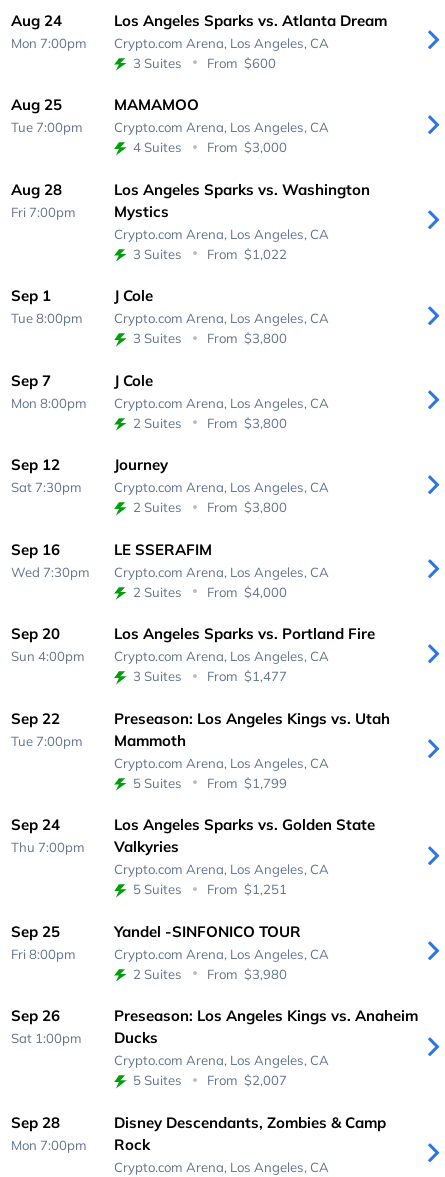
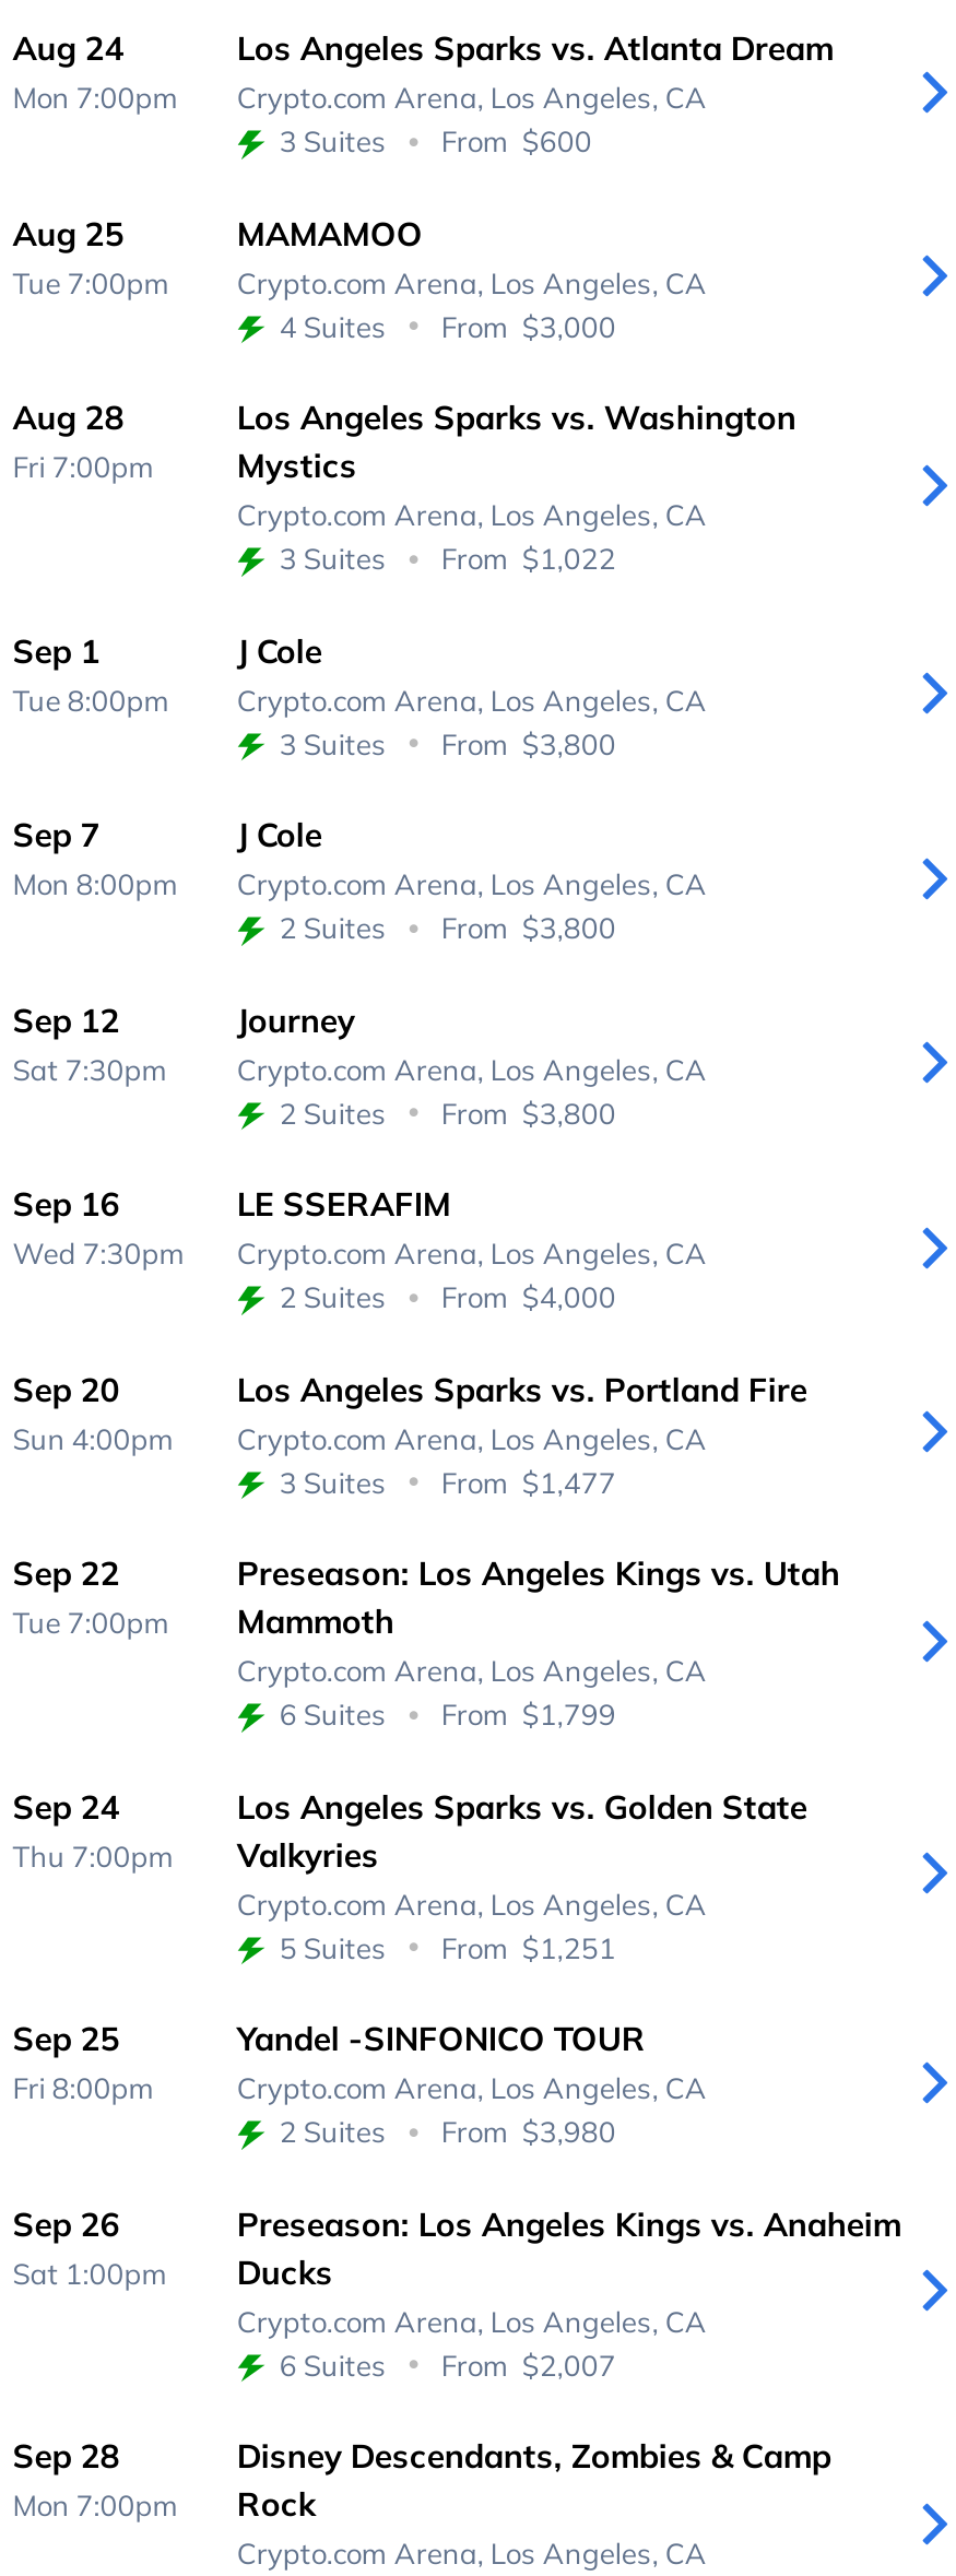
- 5 Suites From $1,799
+ 6 Suites From $1,799

- 5 Suites From $2,007
+ 6 Suites From $2,007
